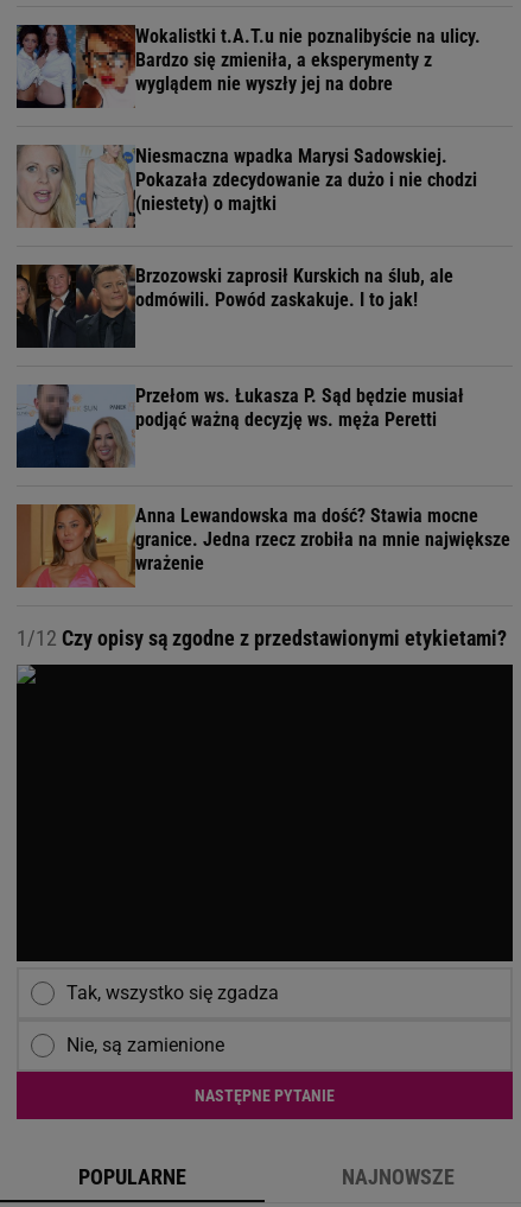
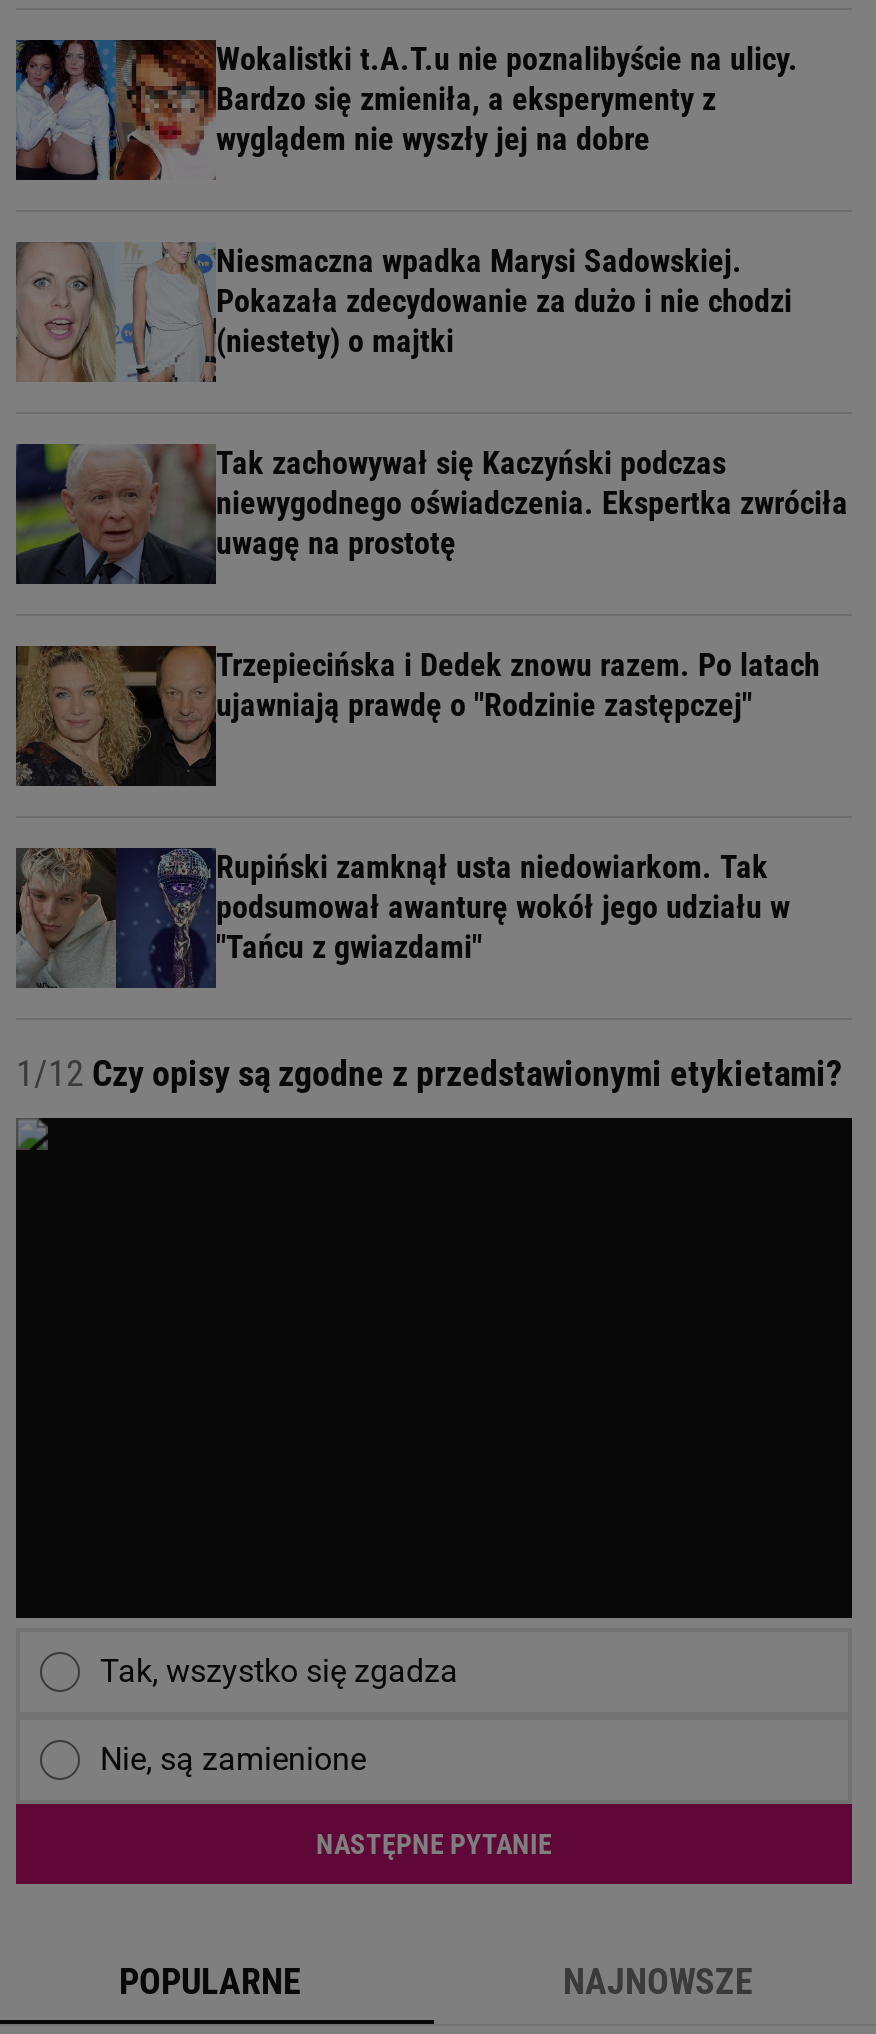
- [image]
- Brzozowski zaprosił Kurskich na ślub, ale
- odmówili. Powód zaskakuje. I to jak!
+ [image]
+ Tak zachowywał się Kaczyński podczas
+ niewygodnego oświadczenia. Ekspertka zwróciła
+ uwagę na prostotę

- [image]
- Przełom ws. Łukasza P. Sąd będzie musiał
- podjąć ważną decyzję ws. męża Peretti
+ [image]
+ Trzepiecińska i Dedek znowu razem. Po latach
+ ujawniają prawdę o "Rodzinie zastępczej"

- [image]
- Anna Lewandowska ma dość? Stawia mocne
- granice. Jedna rzecz zrobiła na mnie największe
- wrażenie
+ [image]
+ Rupiński zamknął usta niedowiarkom. Tak
+ podsumował awanturę wokół jego udziału w
+ "Tańcu z gwiazdami"
